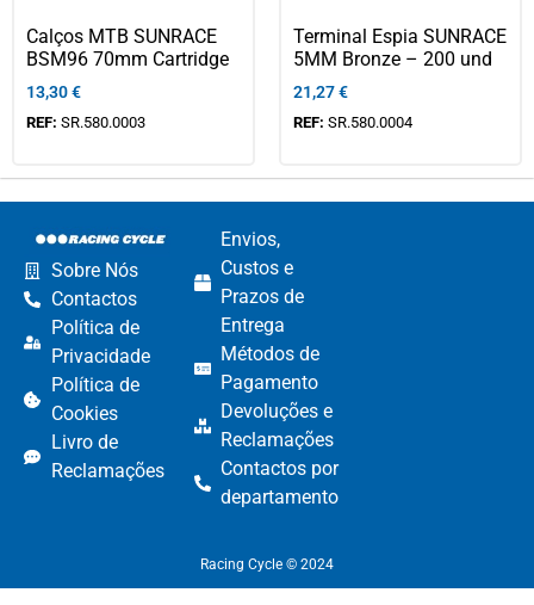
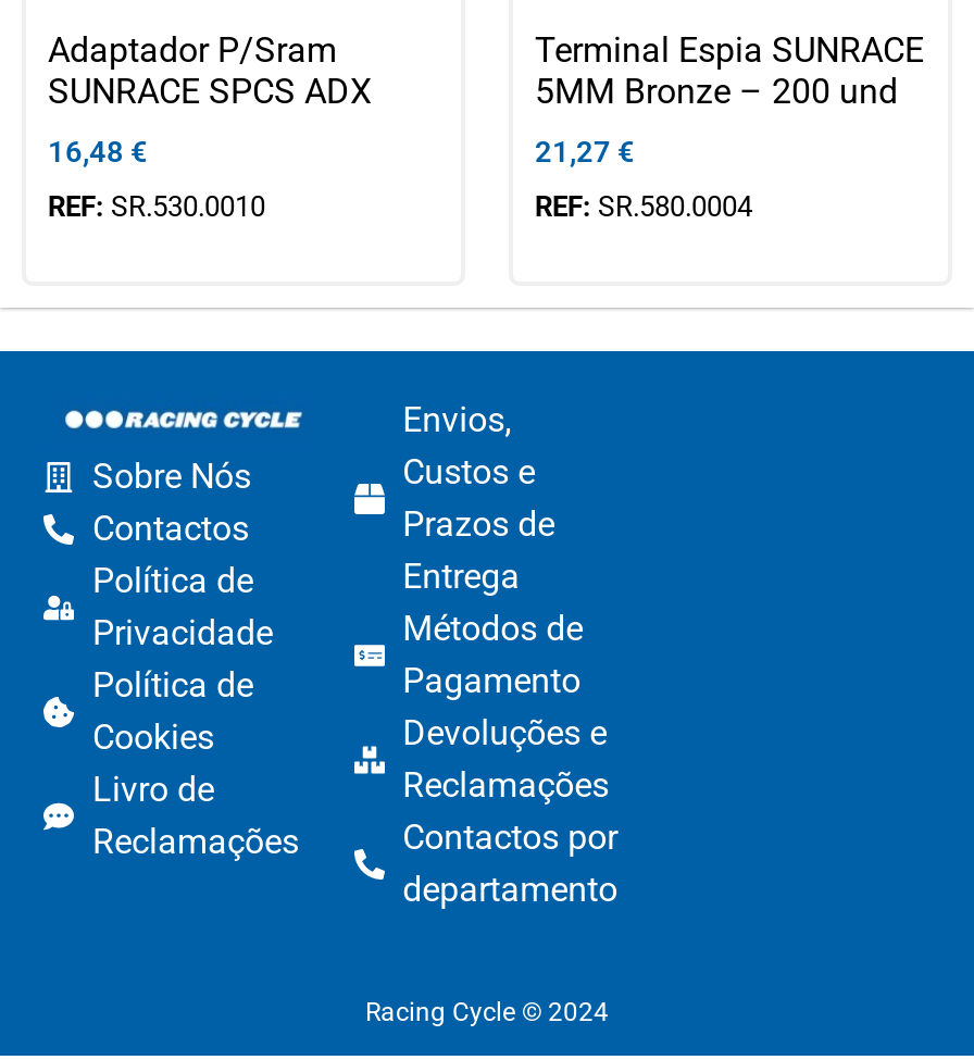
- Calços MTB SUNRACE
- BSM96 70mm Cartridge
+ Adaptador P/Sram
+ SUNRACE SPCS ADX

- 13,30 €
+ 16,48 €

- REF: SR.580.0003
+ REF: SR.530.0010
